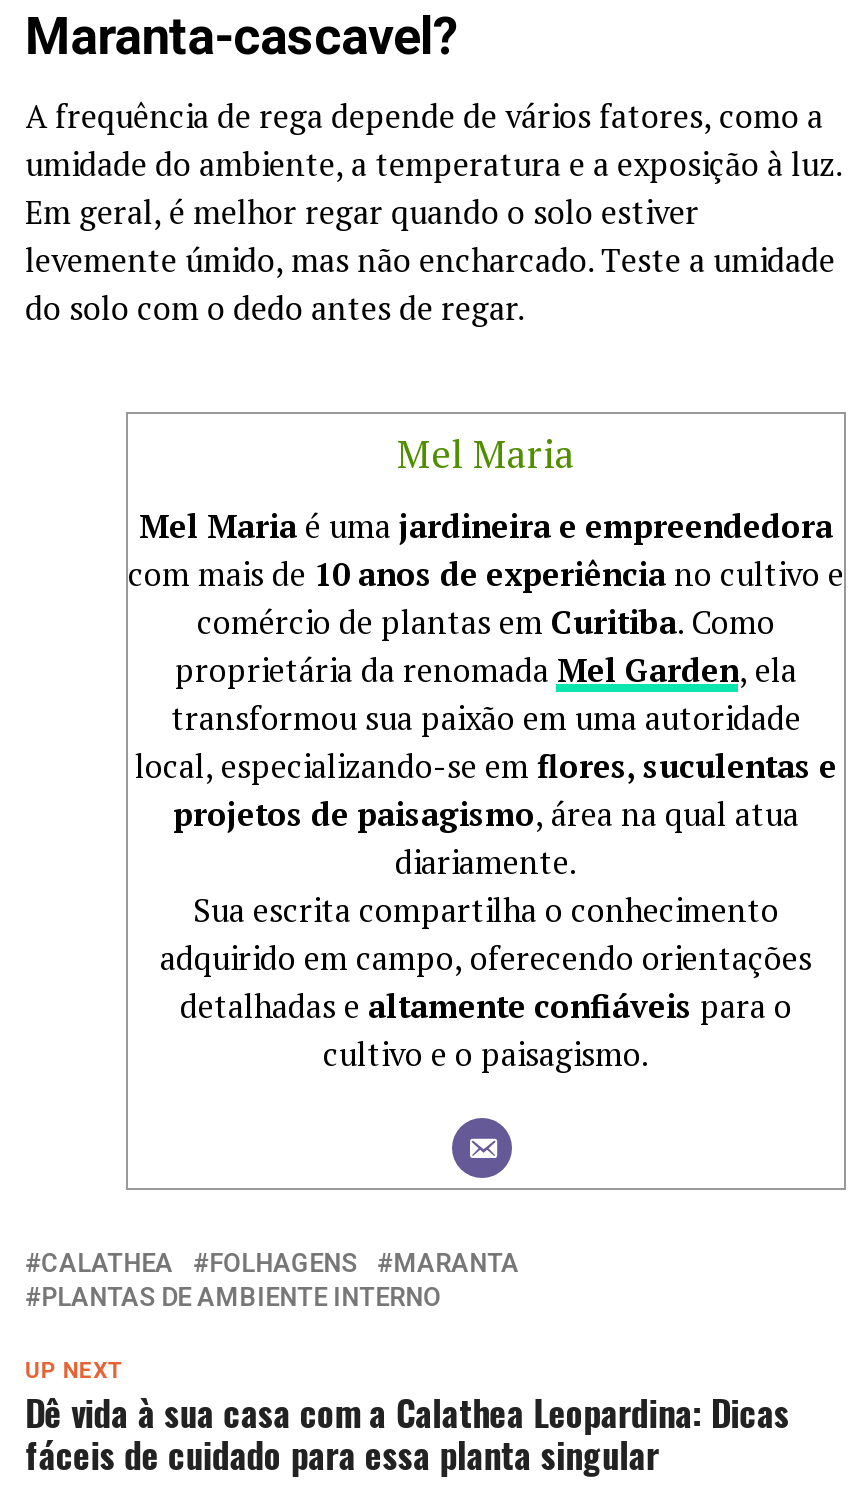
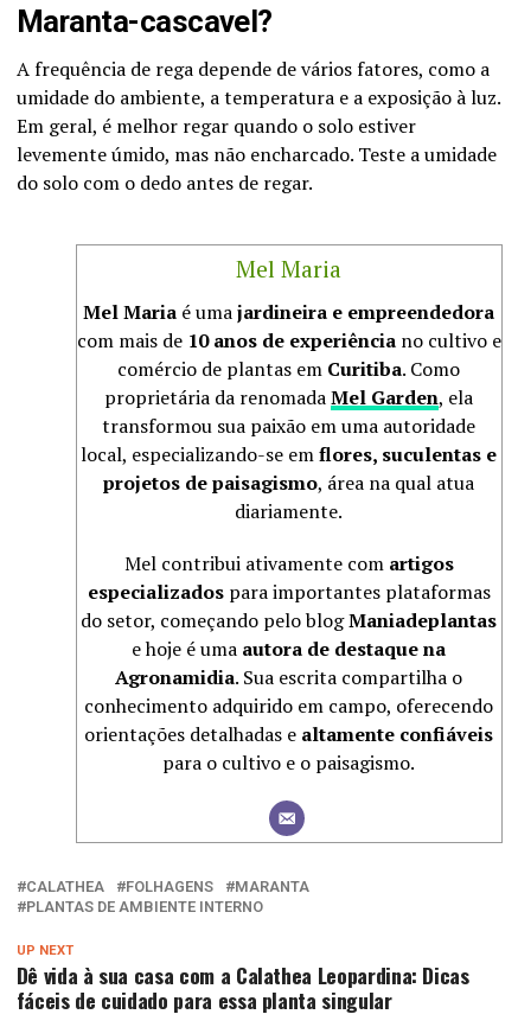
- Sua escrita compartilha o conhecimento
- adquirido em campo, oferecendo orientações
- detalhadas e altamente confiáveis para o
- cultivo e o paisagismo.
+ Mel contribui ativamente com artigos
+ especializados para importantes plataformas
+ do setor, começando pelo blog Maniadeplantas
+ e hoje é uma autora de destaque na
+ Agronamidia. Sua escrita compartilha o
+ conhecimento adquirido em campo, oferecendo
+ orientações detalhadas e altamente confiáveis
+ para o cultivo e o paisagismo.
